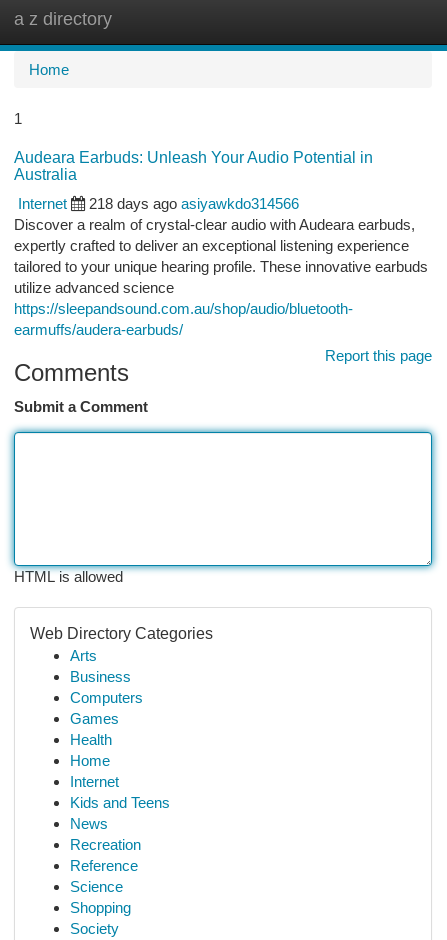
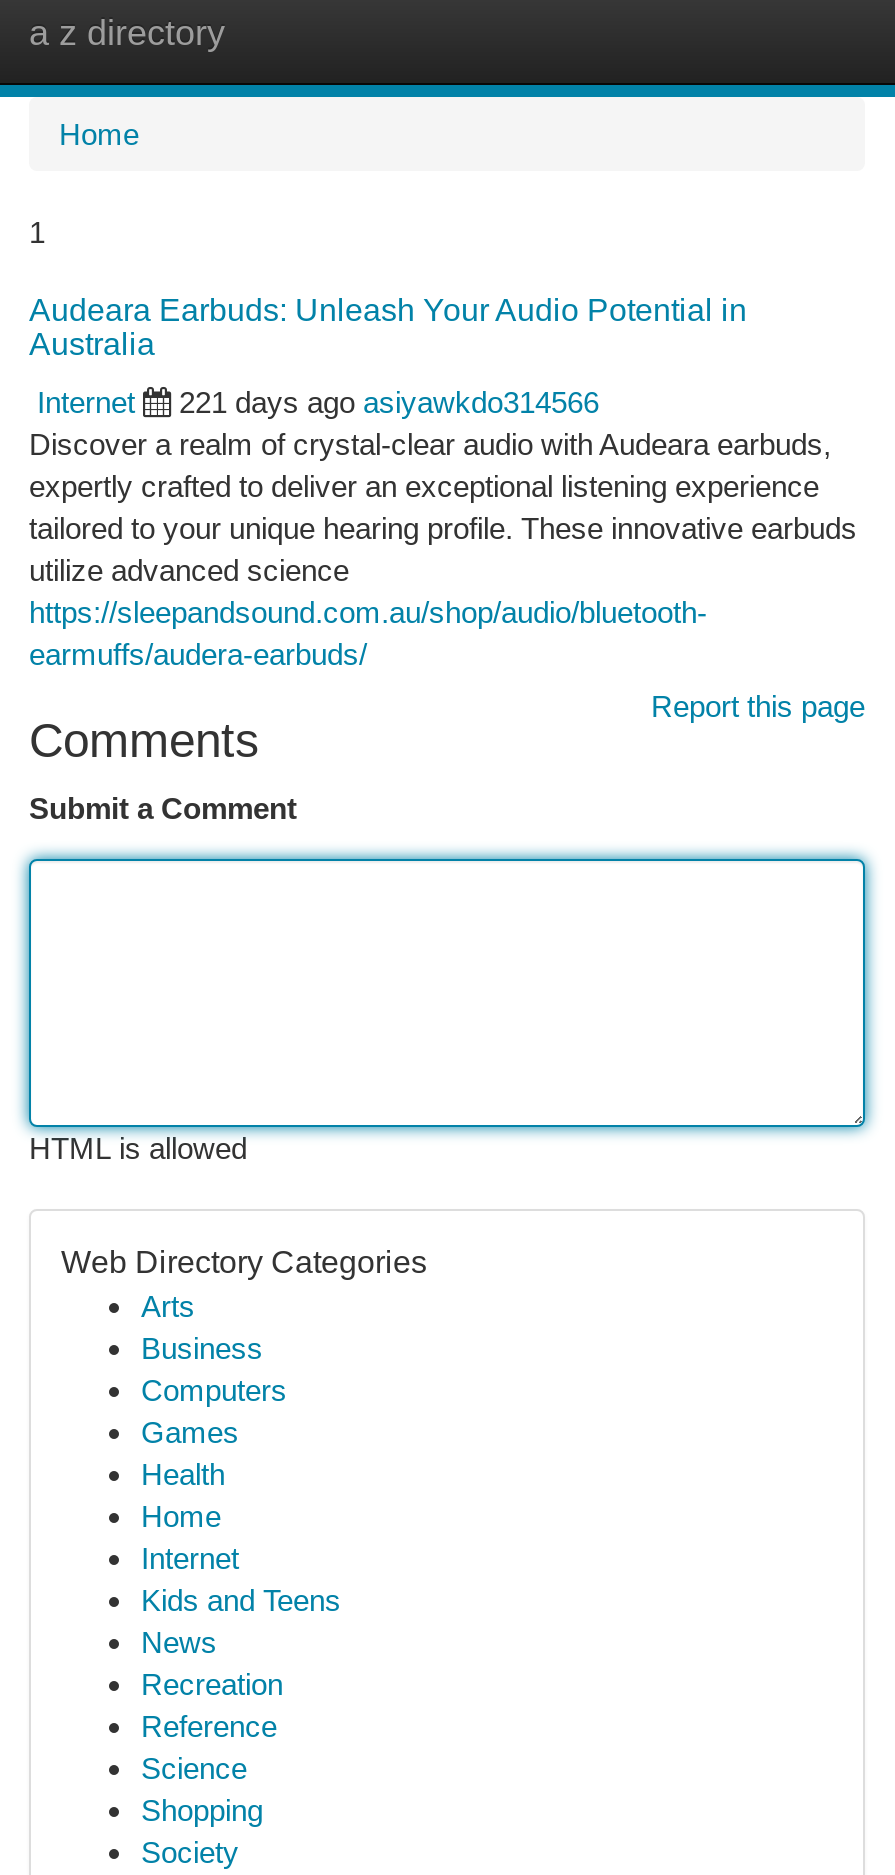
- 218 days ago asiyawkdo314566
+ 221 days ago asiyawkdo314566
